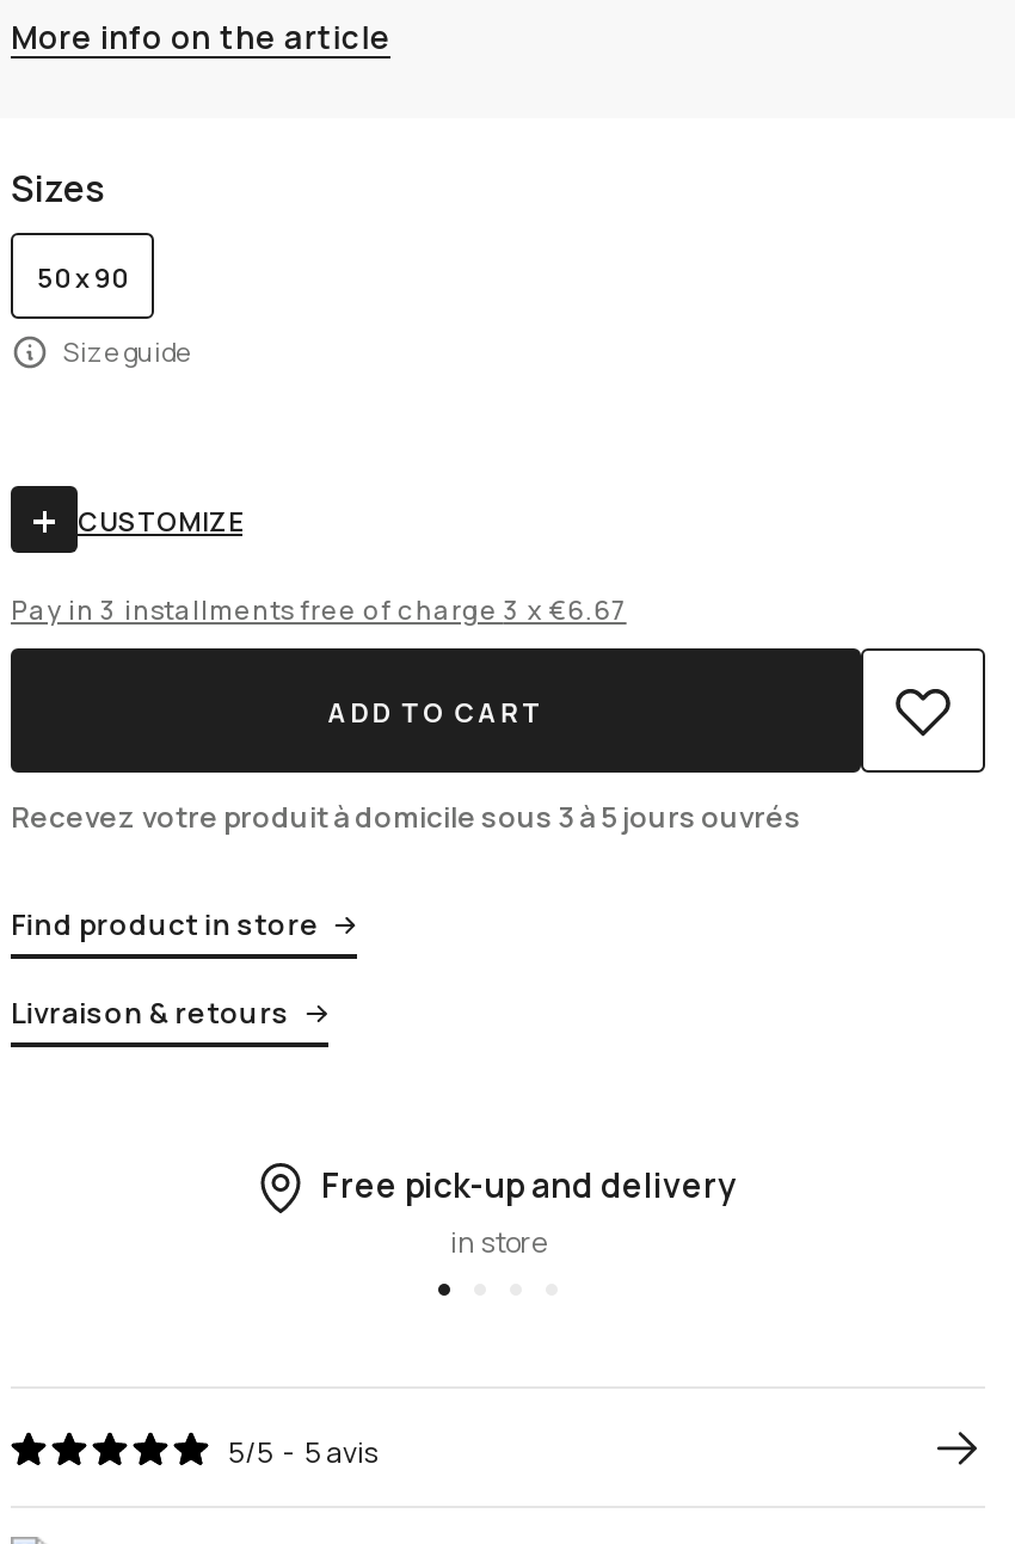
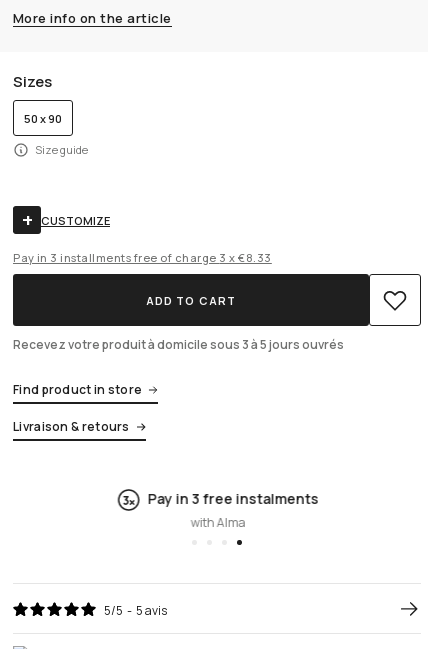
- Pay in 3 installments free of charge 3 x €6.67
+ Pay in 3 installments free of charge 3 x €8.33

- Free pick-up and delivery
- in store
+ Pay in 3 free instalments
+ with Alma
